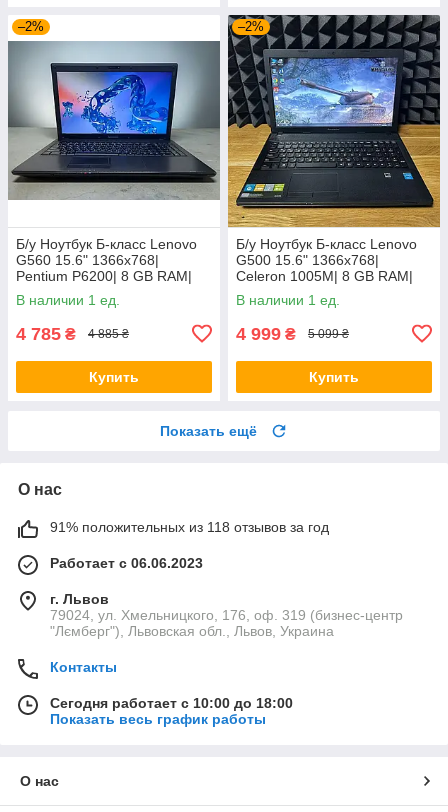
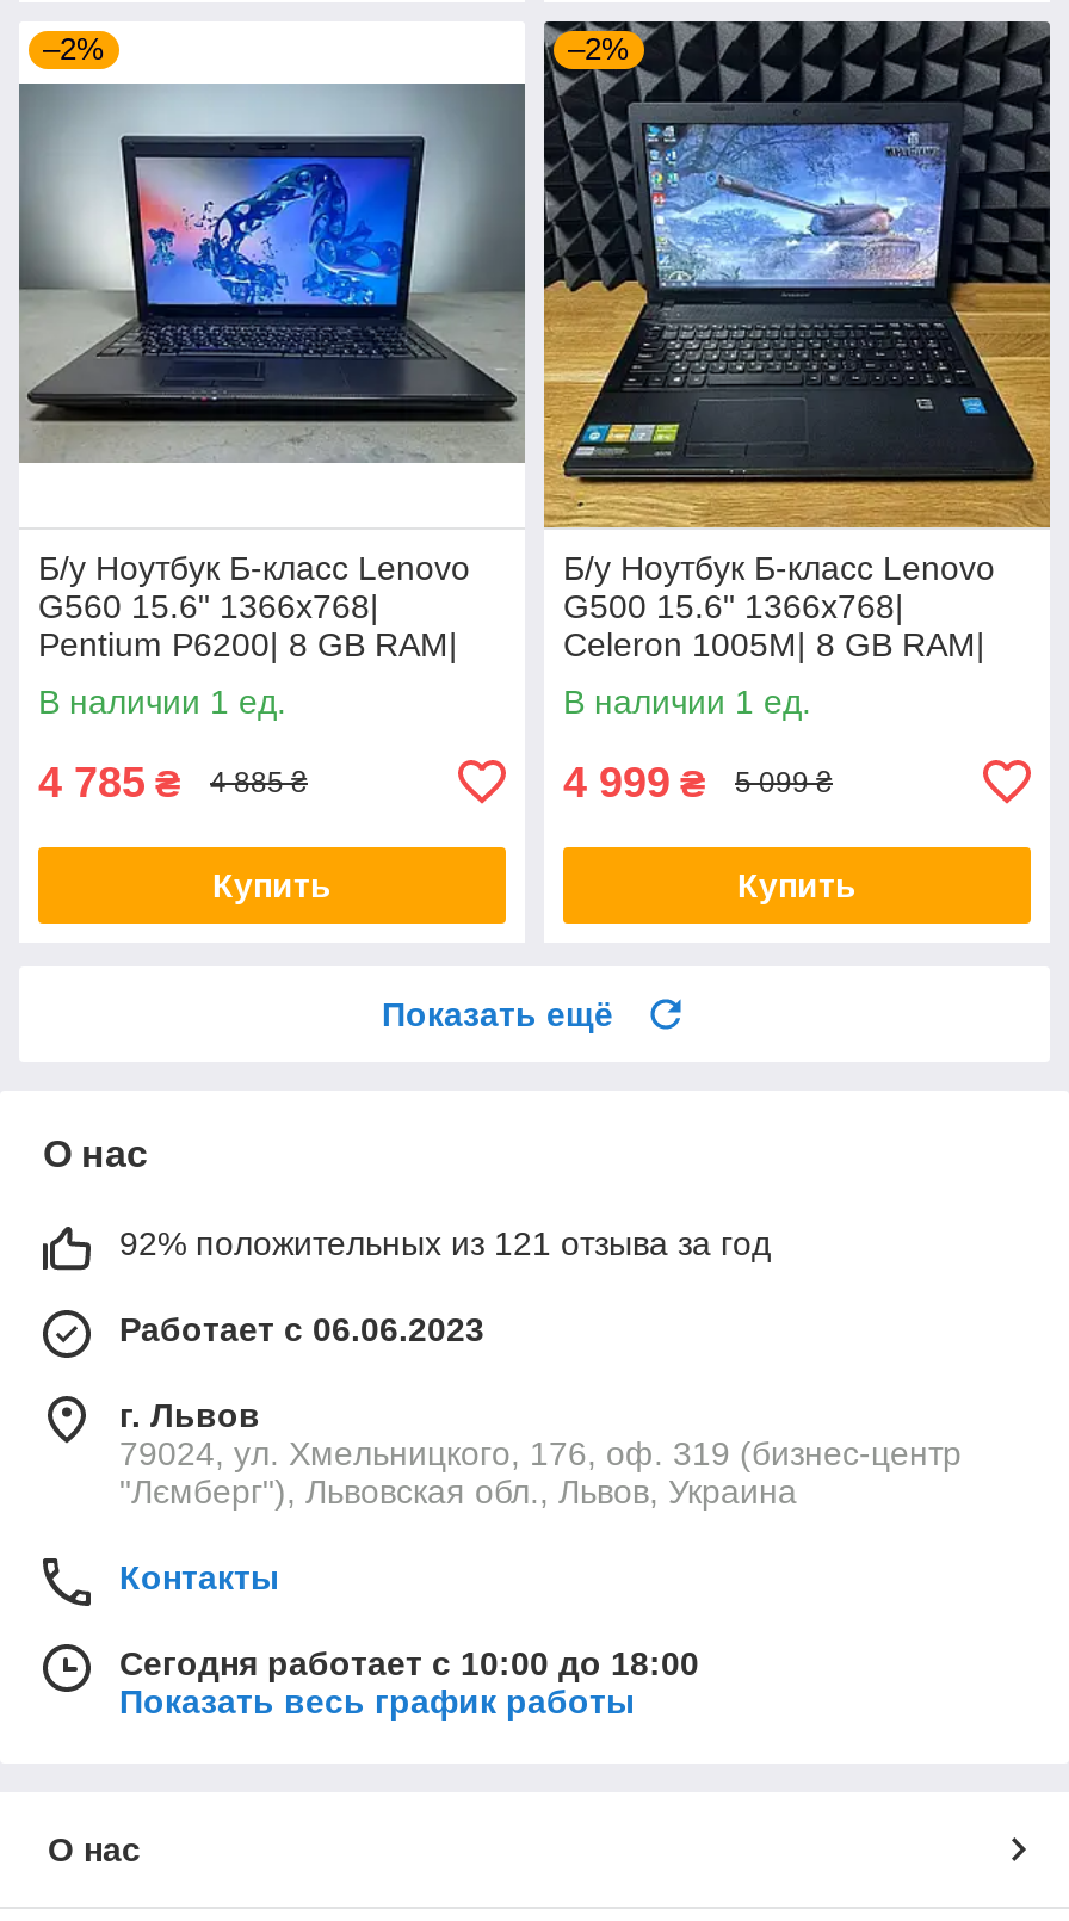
- 91% положительных из 118 отзывов за год
+ 92% положительных из 121 отзыва за год
